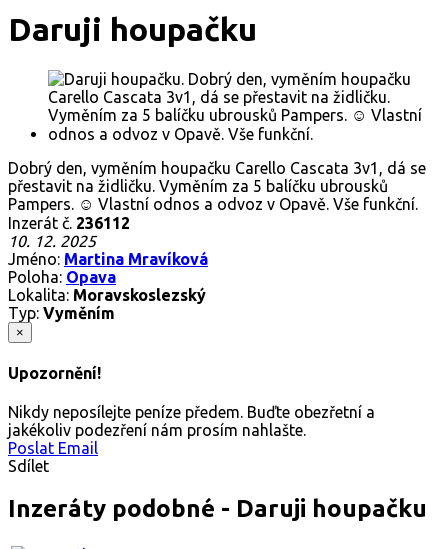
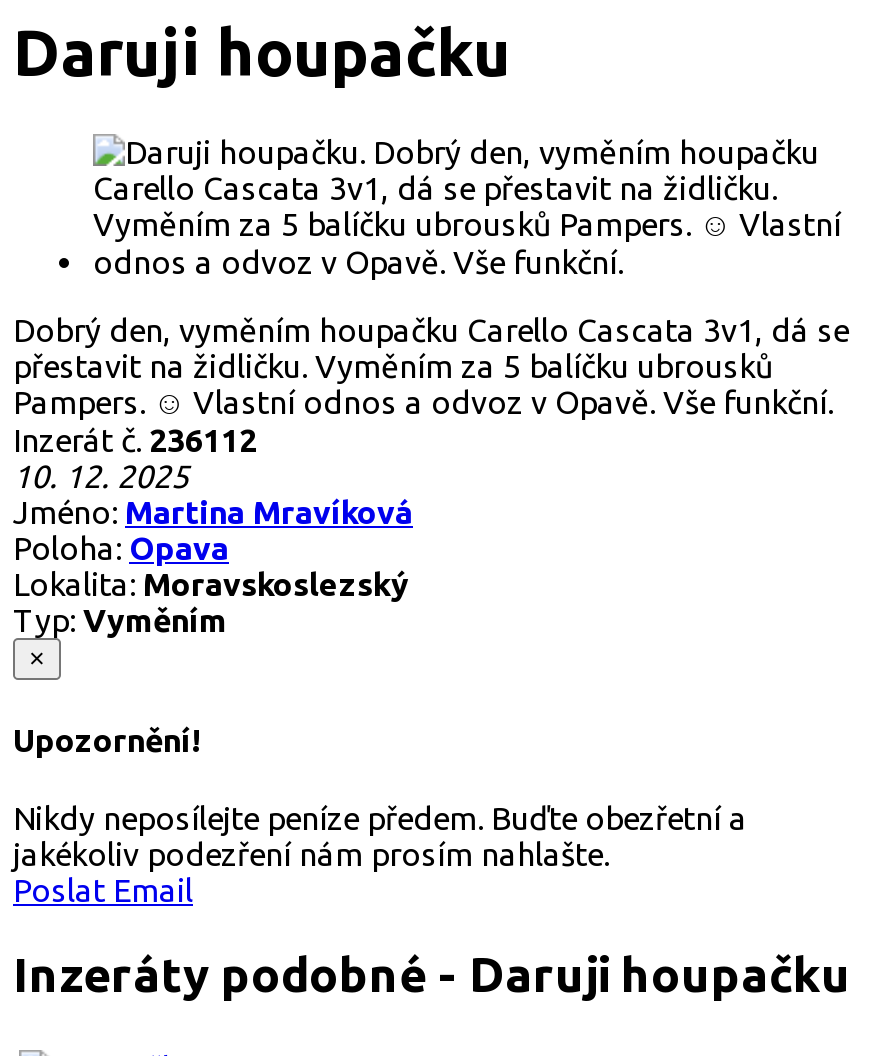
- Sdílet
